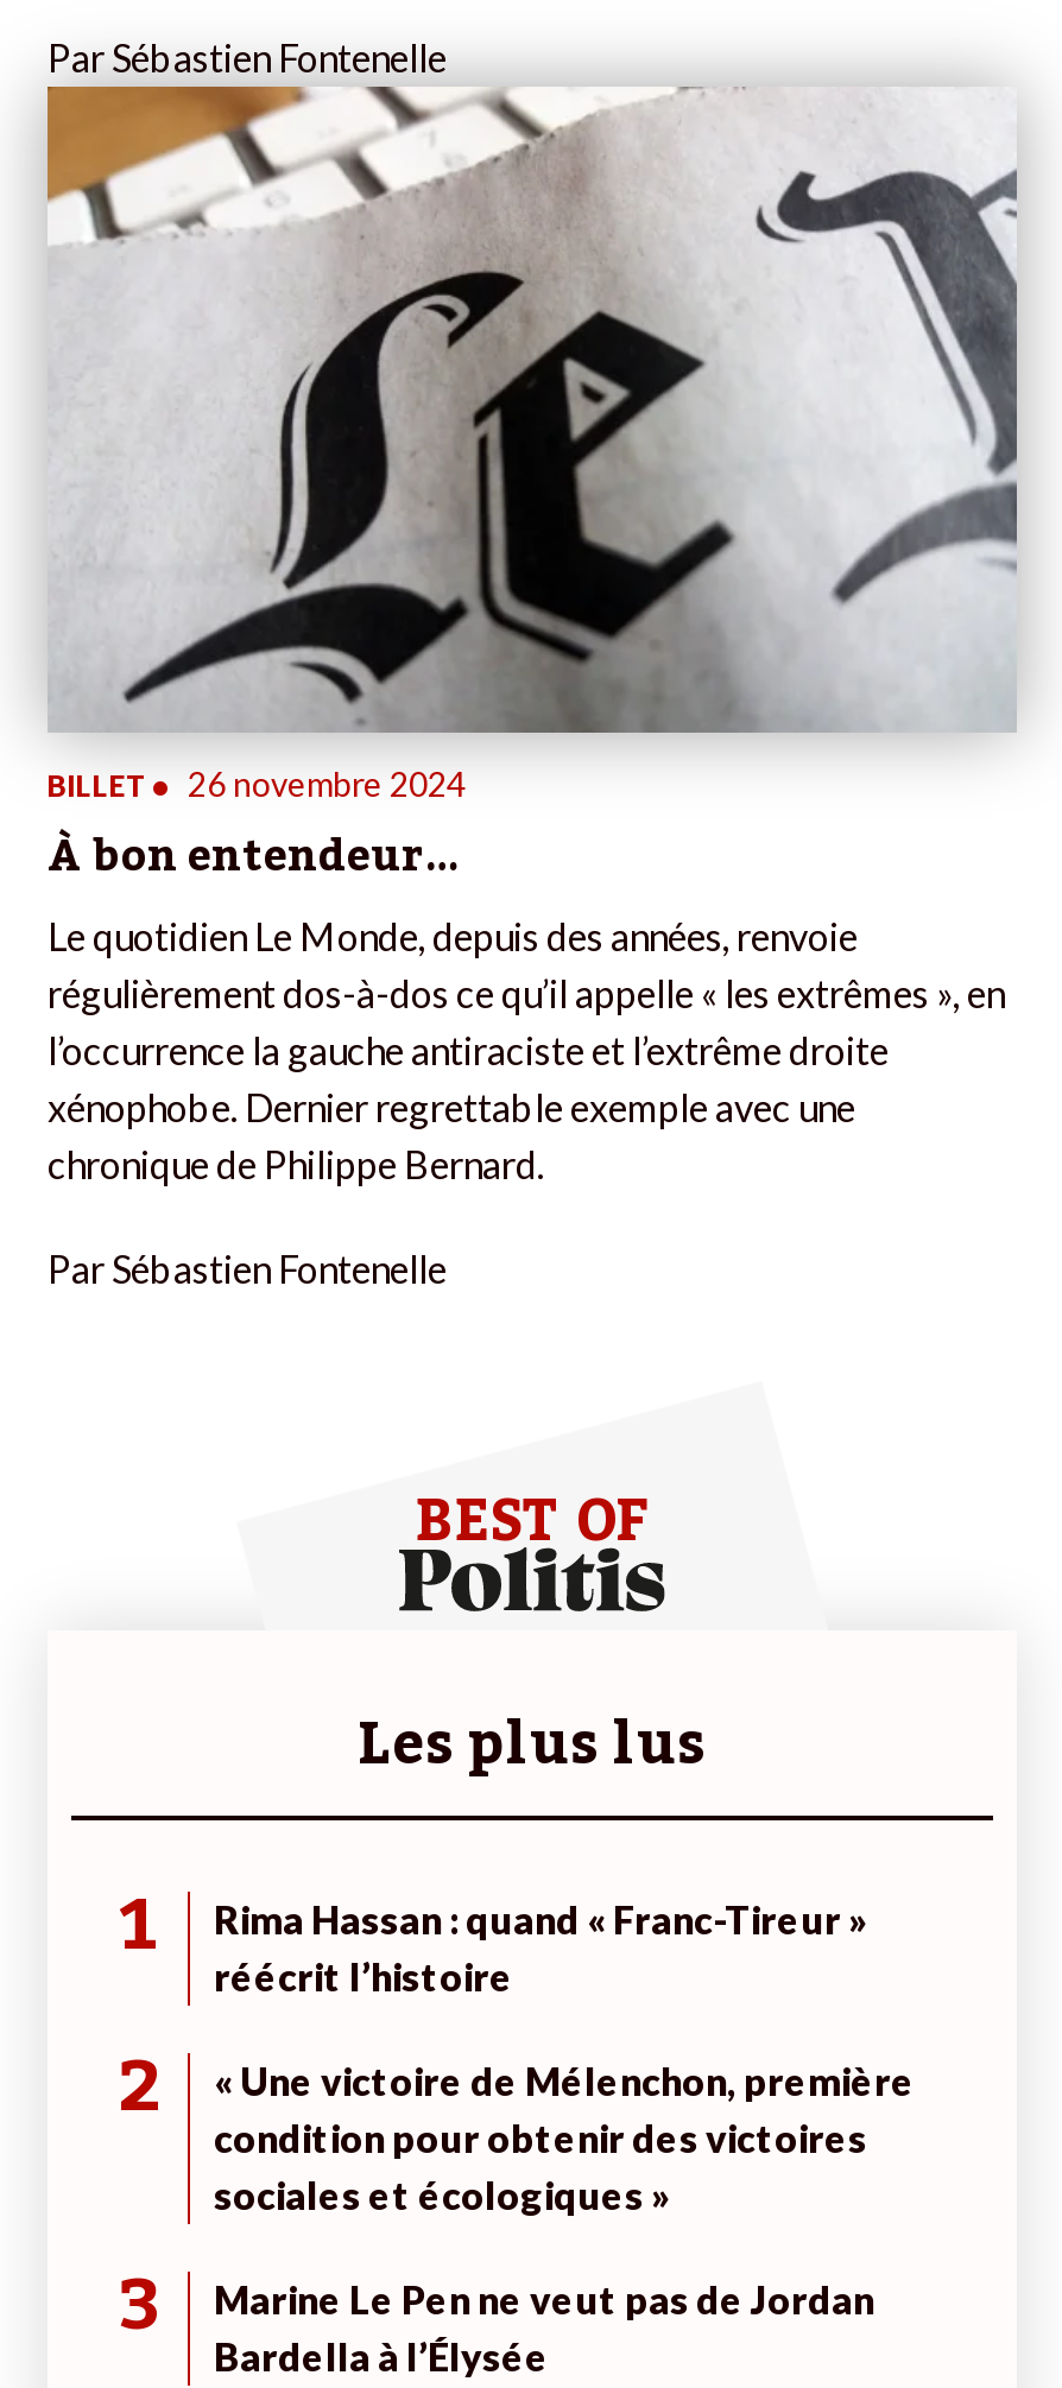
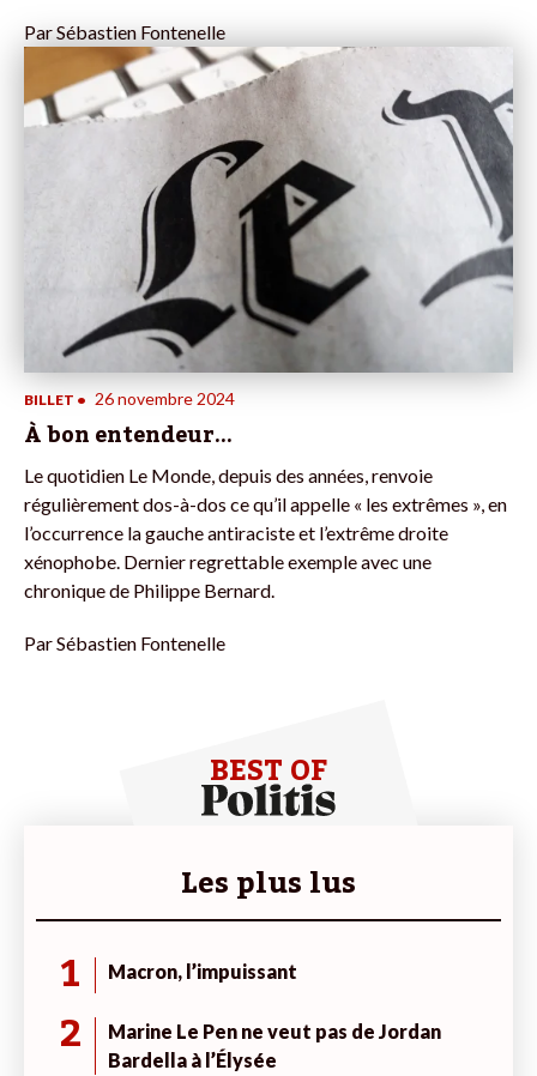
- Rima Hassan : quand « Franc-Tireur »
- réécrit l’histoire
+ Macron, l’impuissant

- « Une victoire de Mélenchon, première
- condition pour obtenir des victoires
- sociales et écologiques »
- 3
